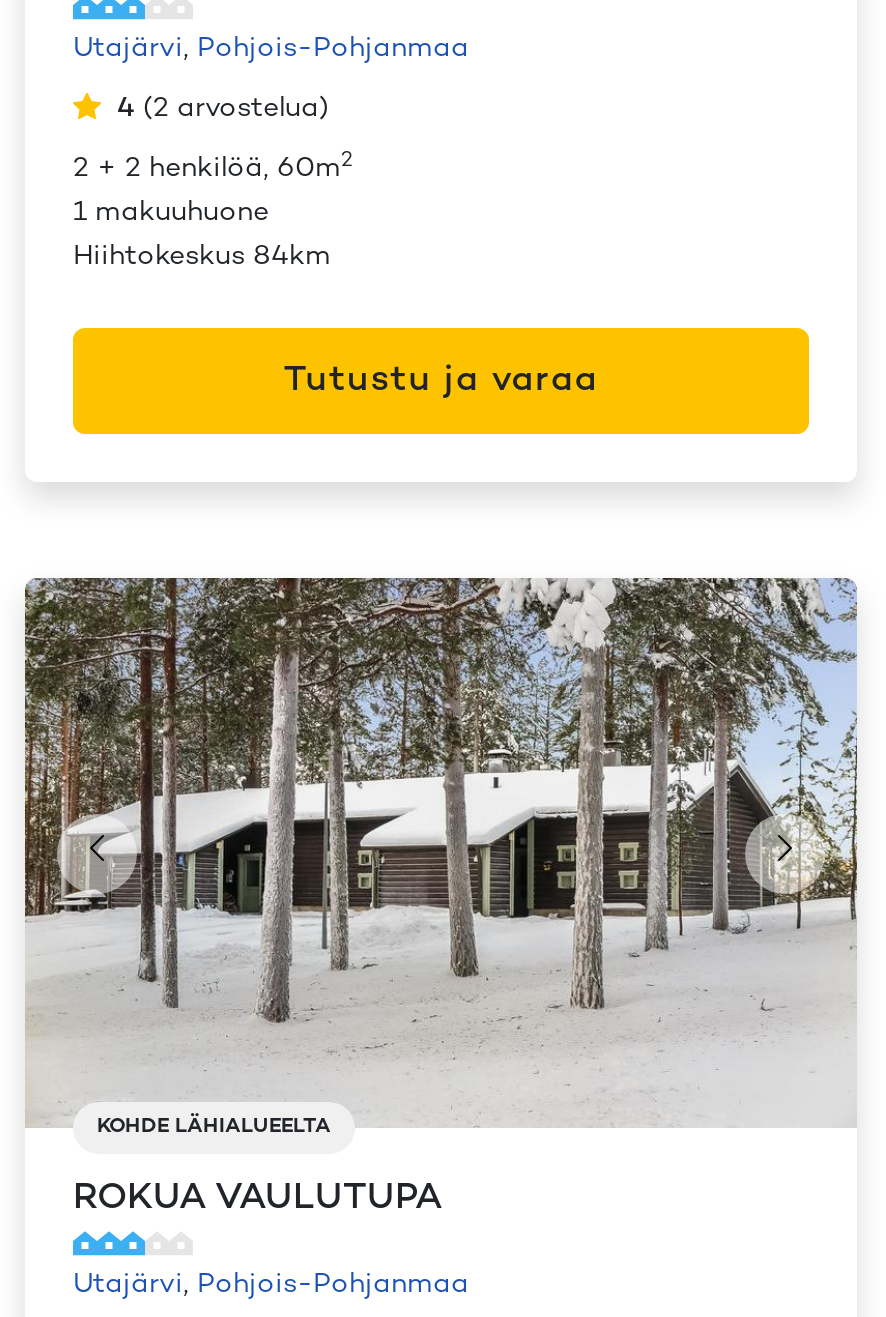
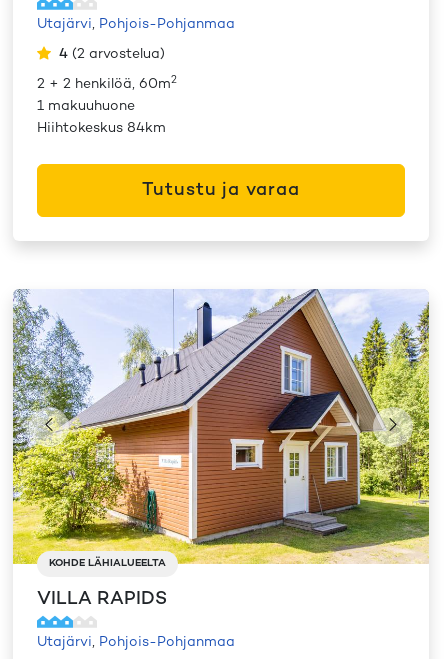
- [image]
- ROKUA VAULUTUPA
+ [image]
+ VILLA RAPIDS
